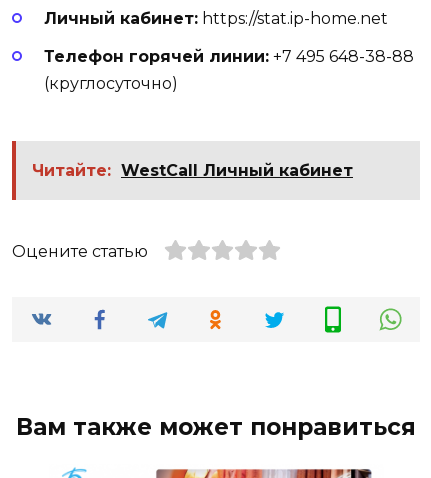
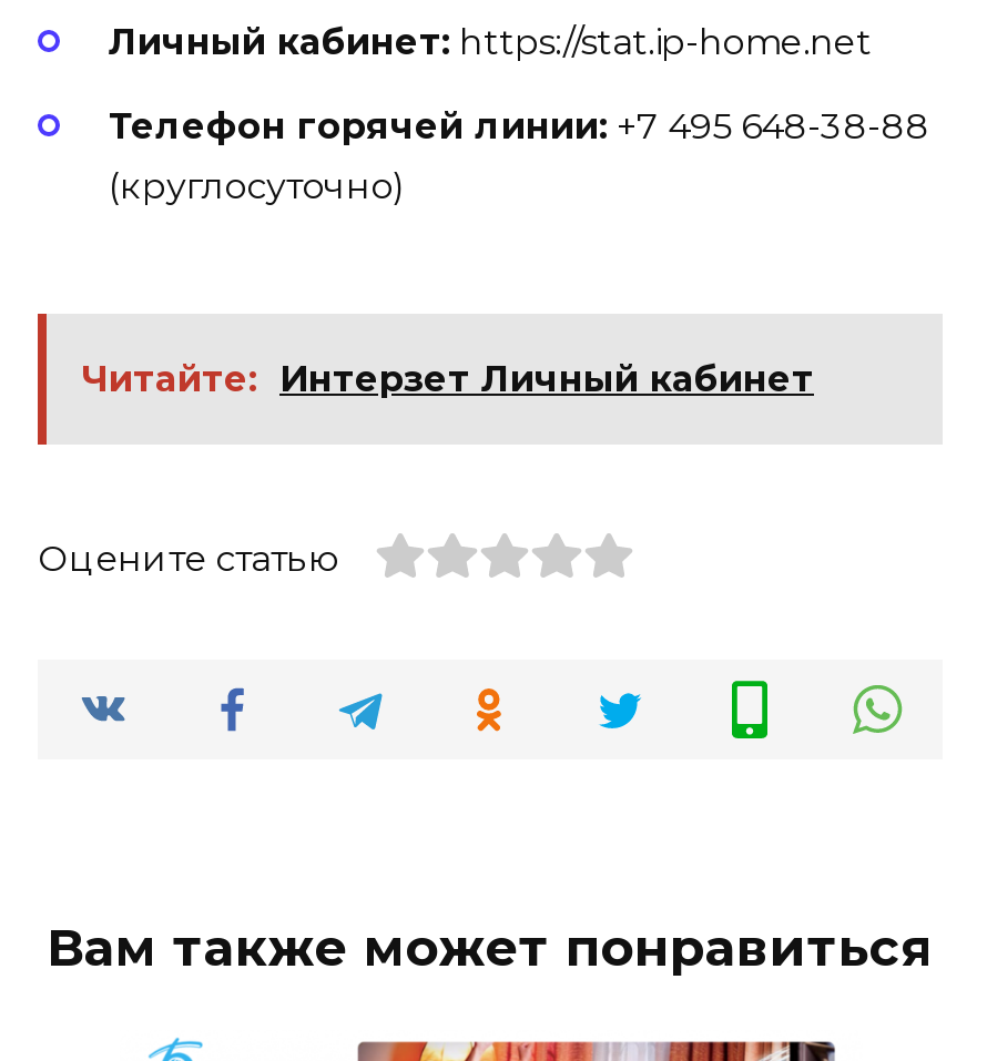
- Читайте: WestCall Личный кабинет
+ Читайте: Интерзет Личный кабинет
